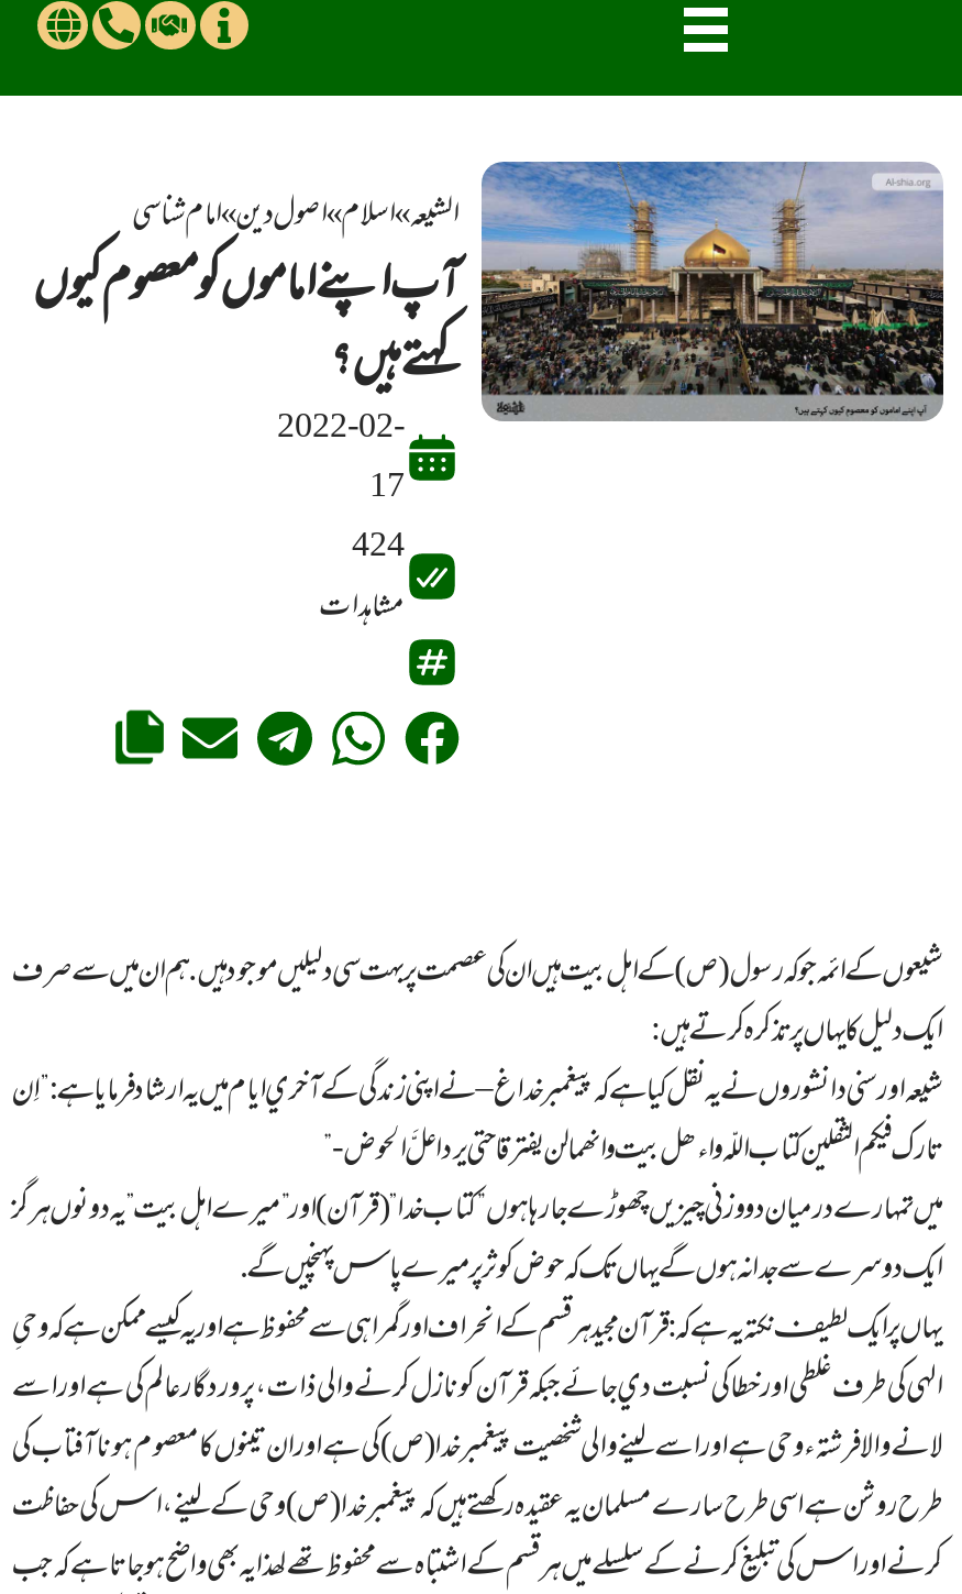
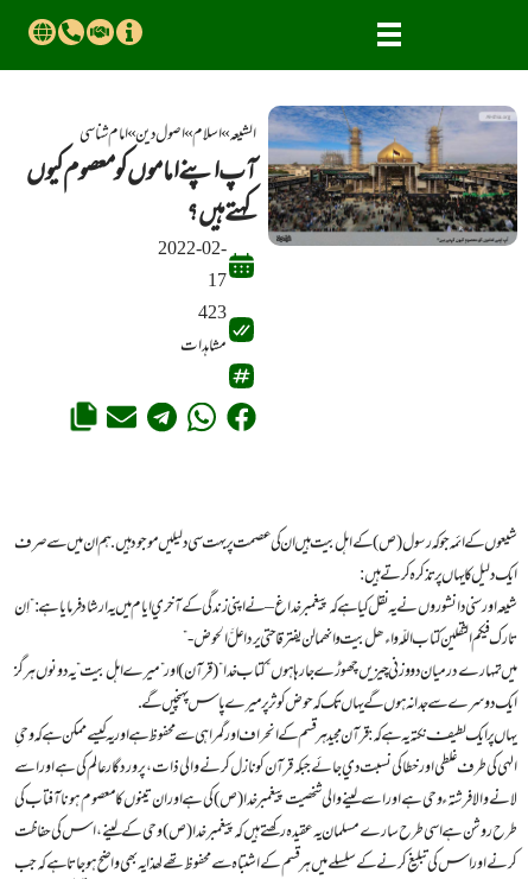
- 424
+ 423
